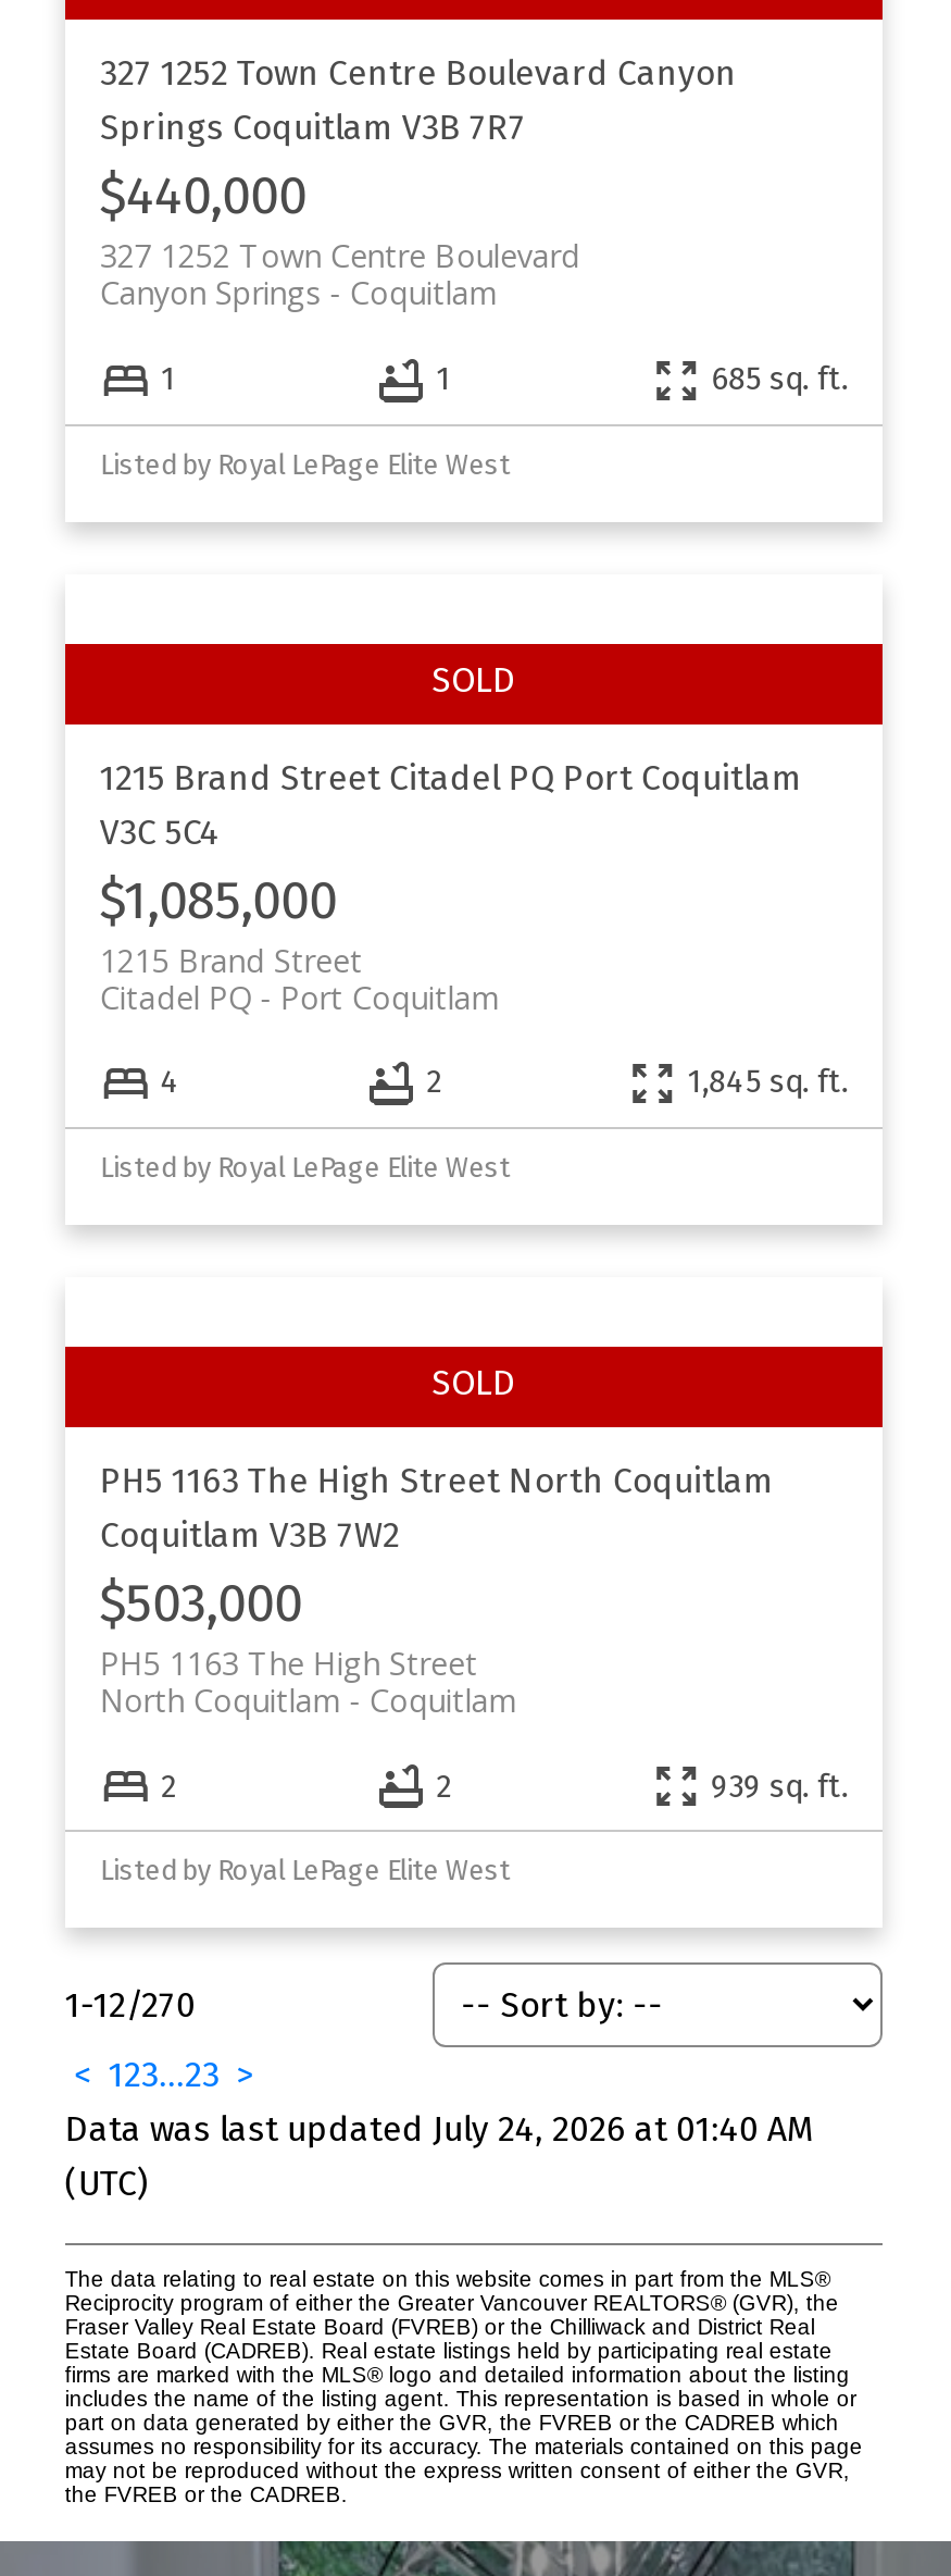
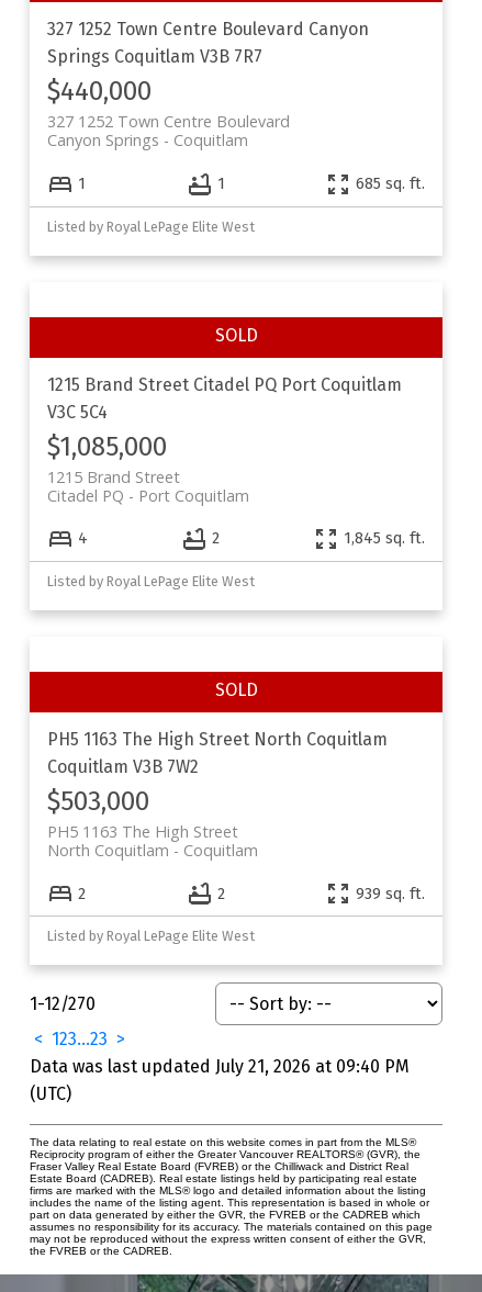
- Data was last updated July 24, 2026 at 01:40 AM
+ Data was last updated July 21, 2026 at 09:40 PM
